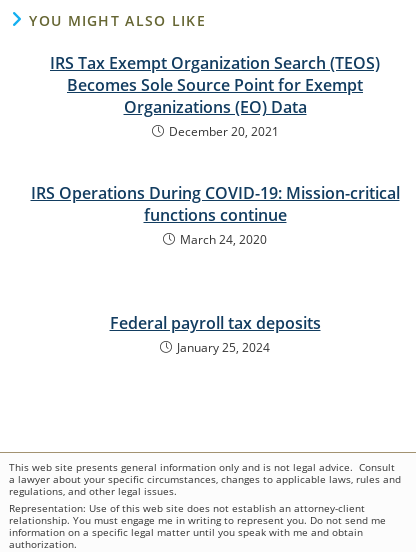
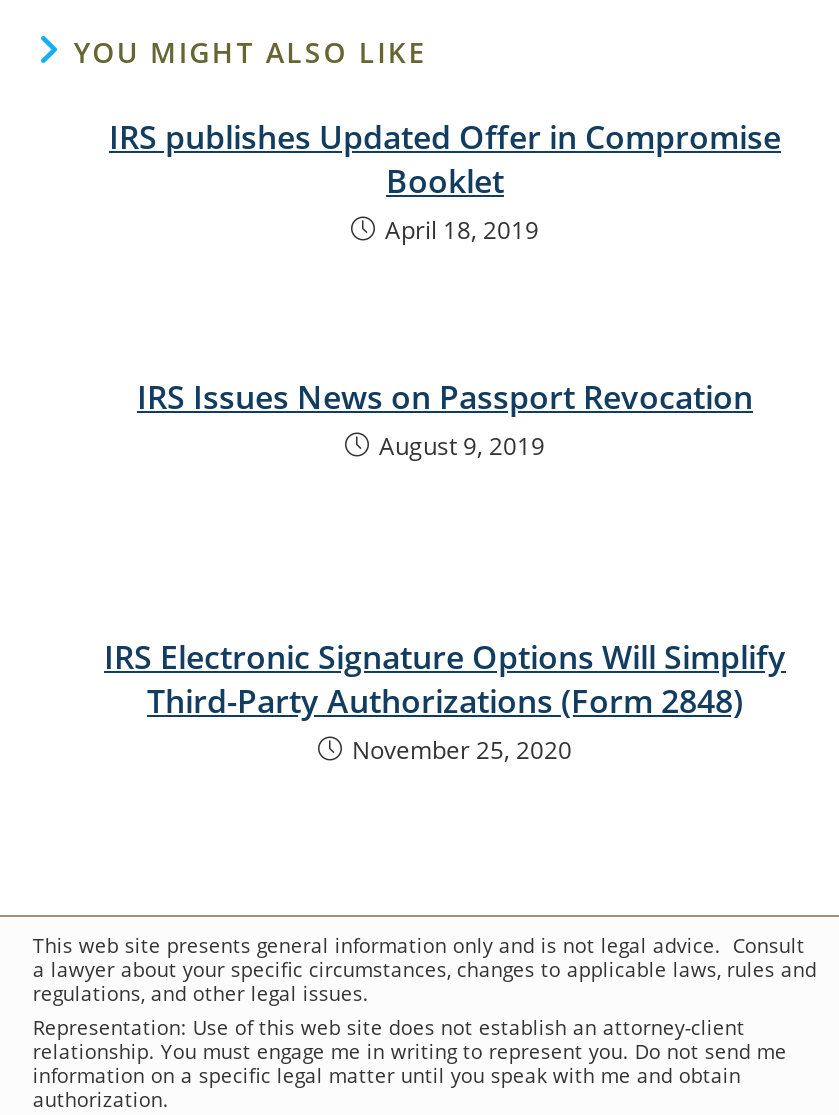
- IRS Tax Exempt Organization Search (TEOS)
- Becomes Sole Source Point for Exempt
- Organizations (EO) Data
- December 20, 2021
+ IRS publishes Updated Offer in Compromise
+ Booklet
+ April 18, 2019

- IRS Operations During COVID-19: Mission-critical
- functions continue
- March 24, 2020
+ IRS Issues News on Passport Revocation
+ August 9, 2019

- Federal payroll tax deposits
- January 25, 2024
+ IRS Electronic Signature Options Will Simplify
+ Third-Party Authorizations (Form 2848)
+ November 25, 2020
